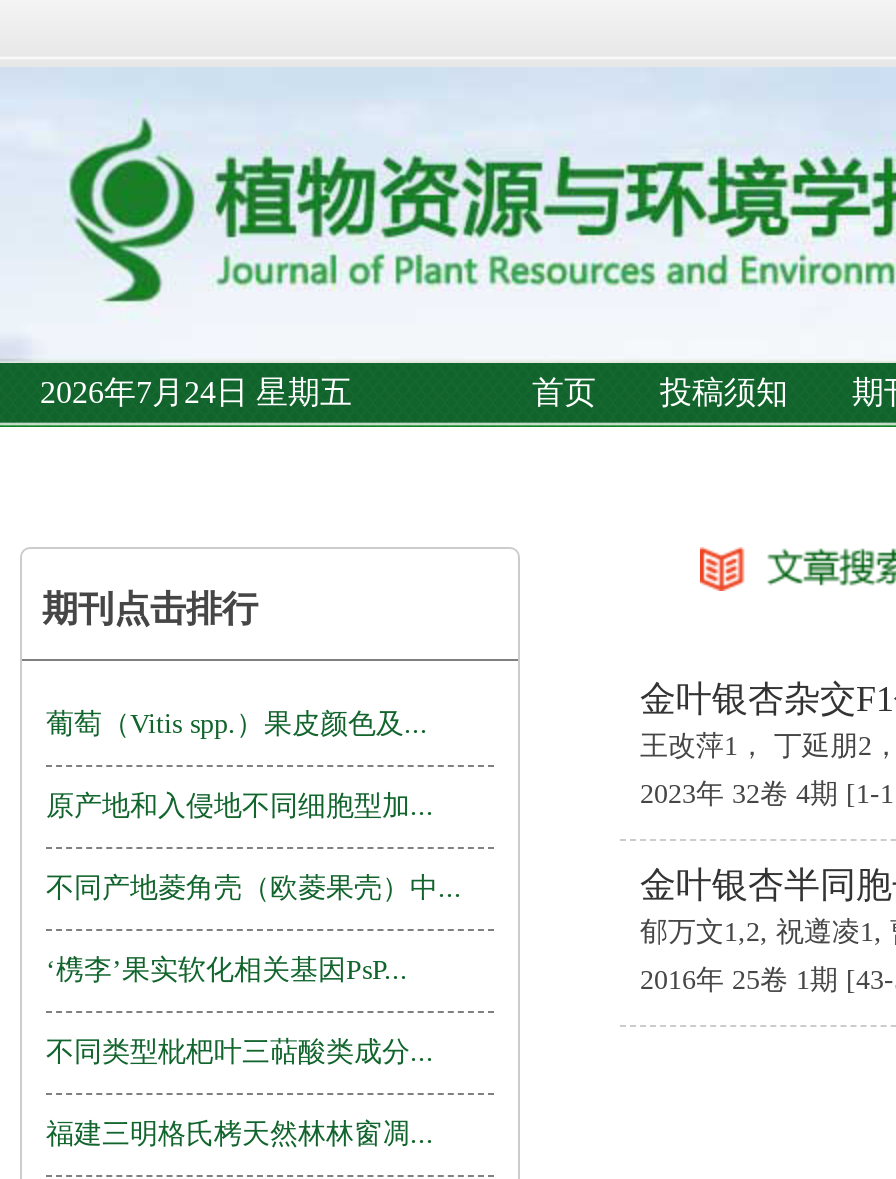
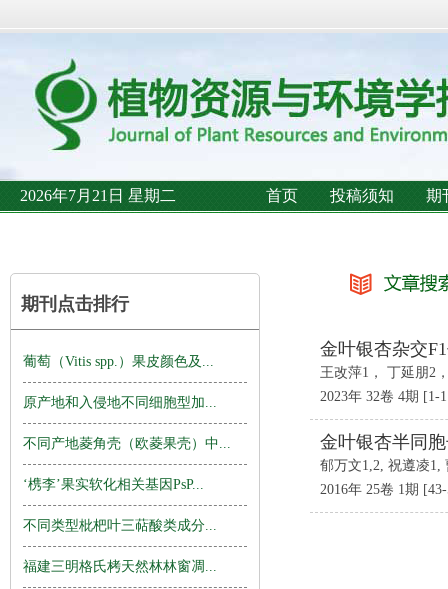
- 2026年7月24日 星期五
+ 2026年7月21日 星期二
